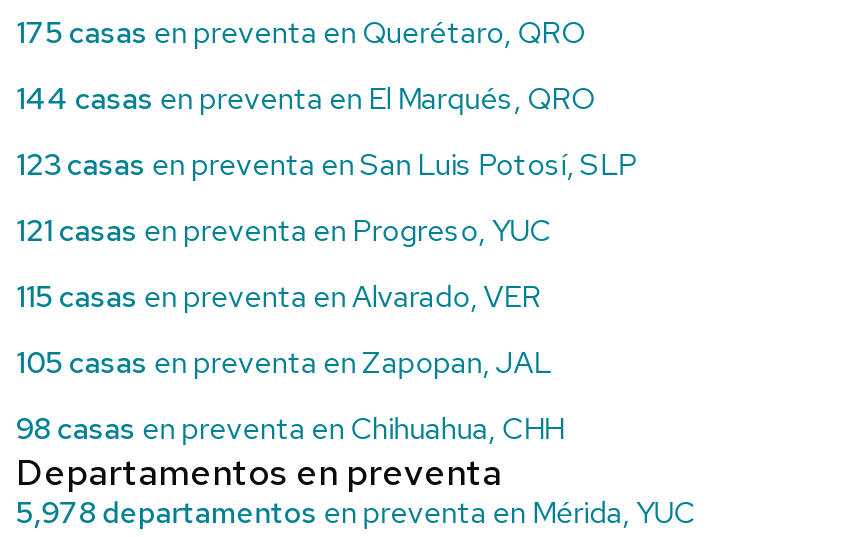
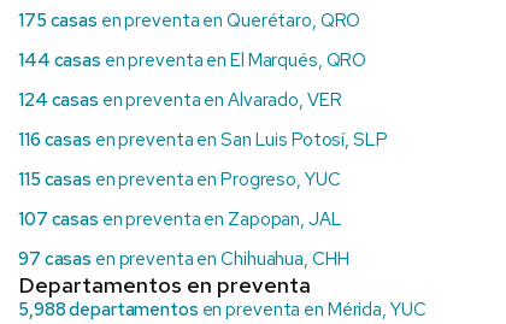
- 123 casas en preventa en San Luis Potosí, SLP
+ 124 casas en preventa en Alvarado, VER

- 121 casas en preventa en Progreso, YUC
+ 116 casas en preventa en San Luis Potosí, SLP

- 115 casas en preventa en Alvarado, VER
+ 115 casas en preventa en Progreso, YUC

- 105 casas en preventa en Zapopan, JAL
+ 107 casas en preventa en Zapopan, JAL

- 98 casas en preventa en Chihuahua, CHH
+ 97 casas en preventa en Chihuahua, CHH

- 5,978 departamentos en preventa en Mérida, YUC
+ 5,988 departamentos en preventa en Mérida, YUC
